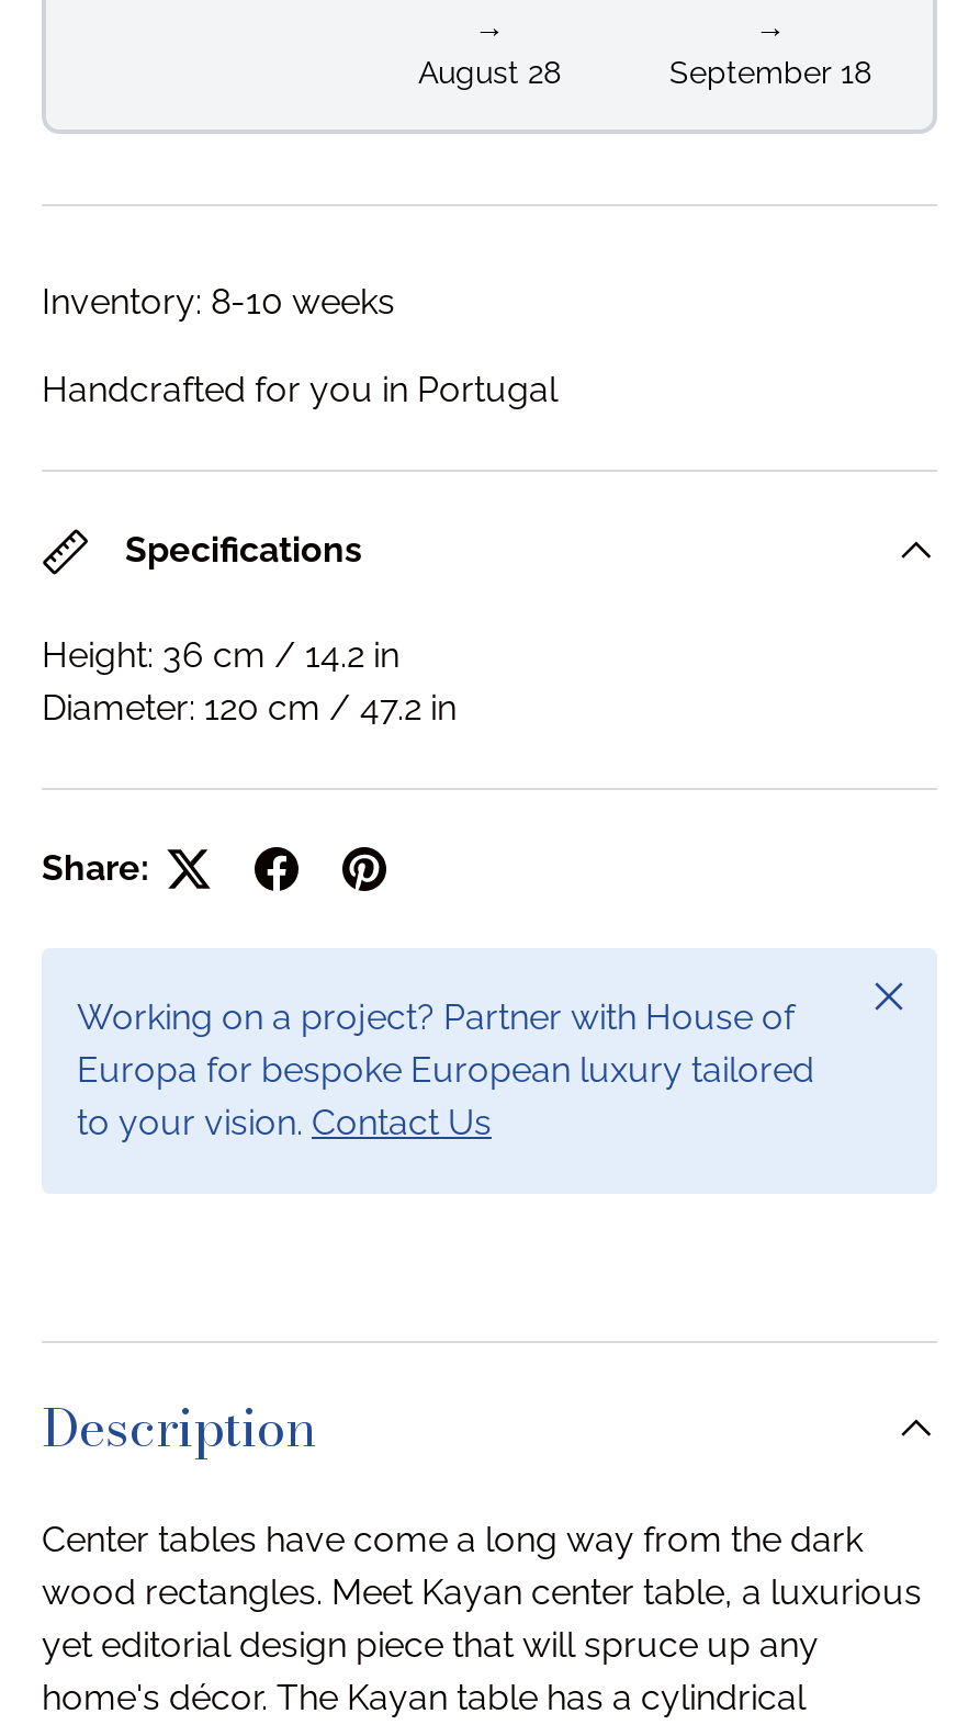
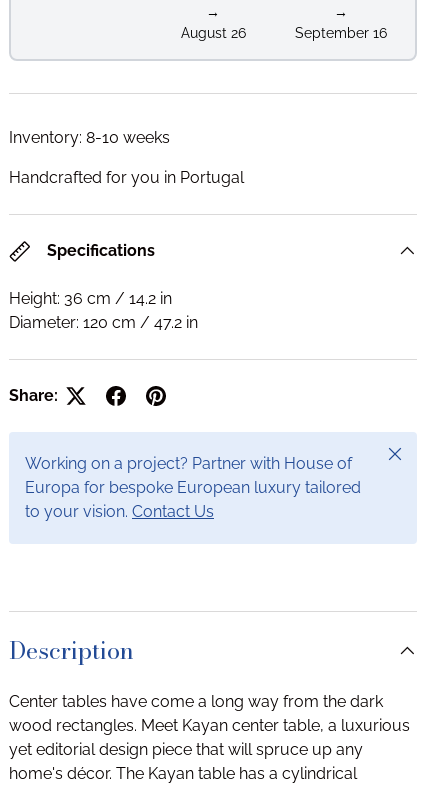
- August 28
+ August 26

- September 18
+ September 16
